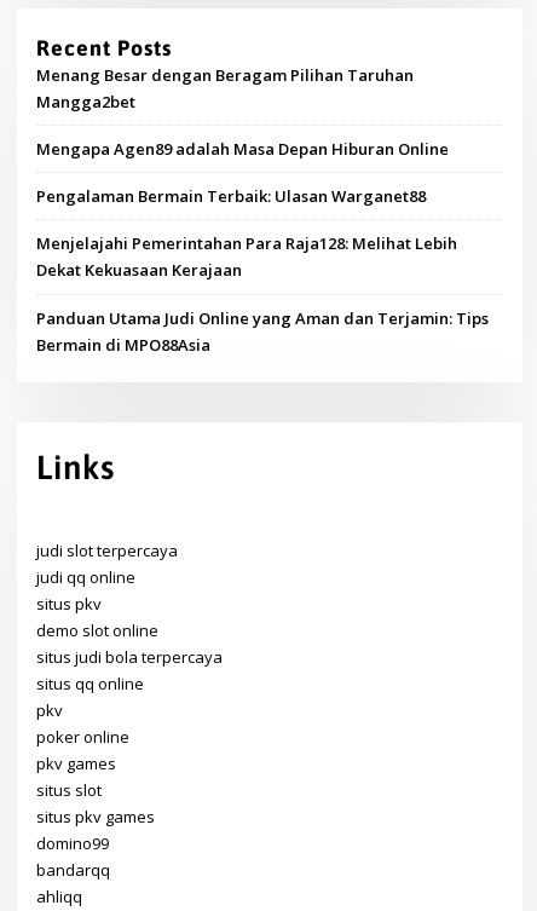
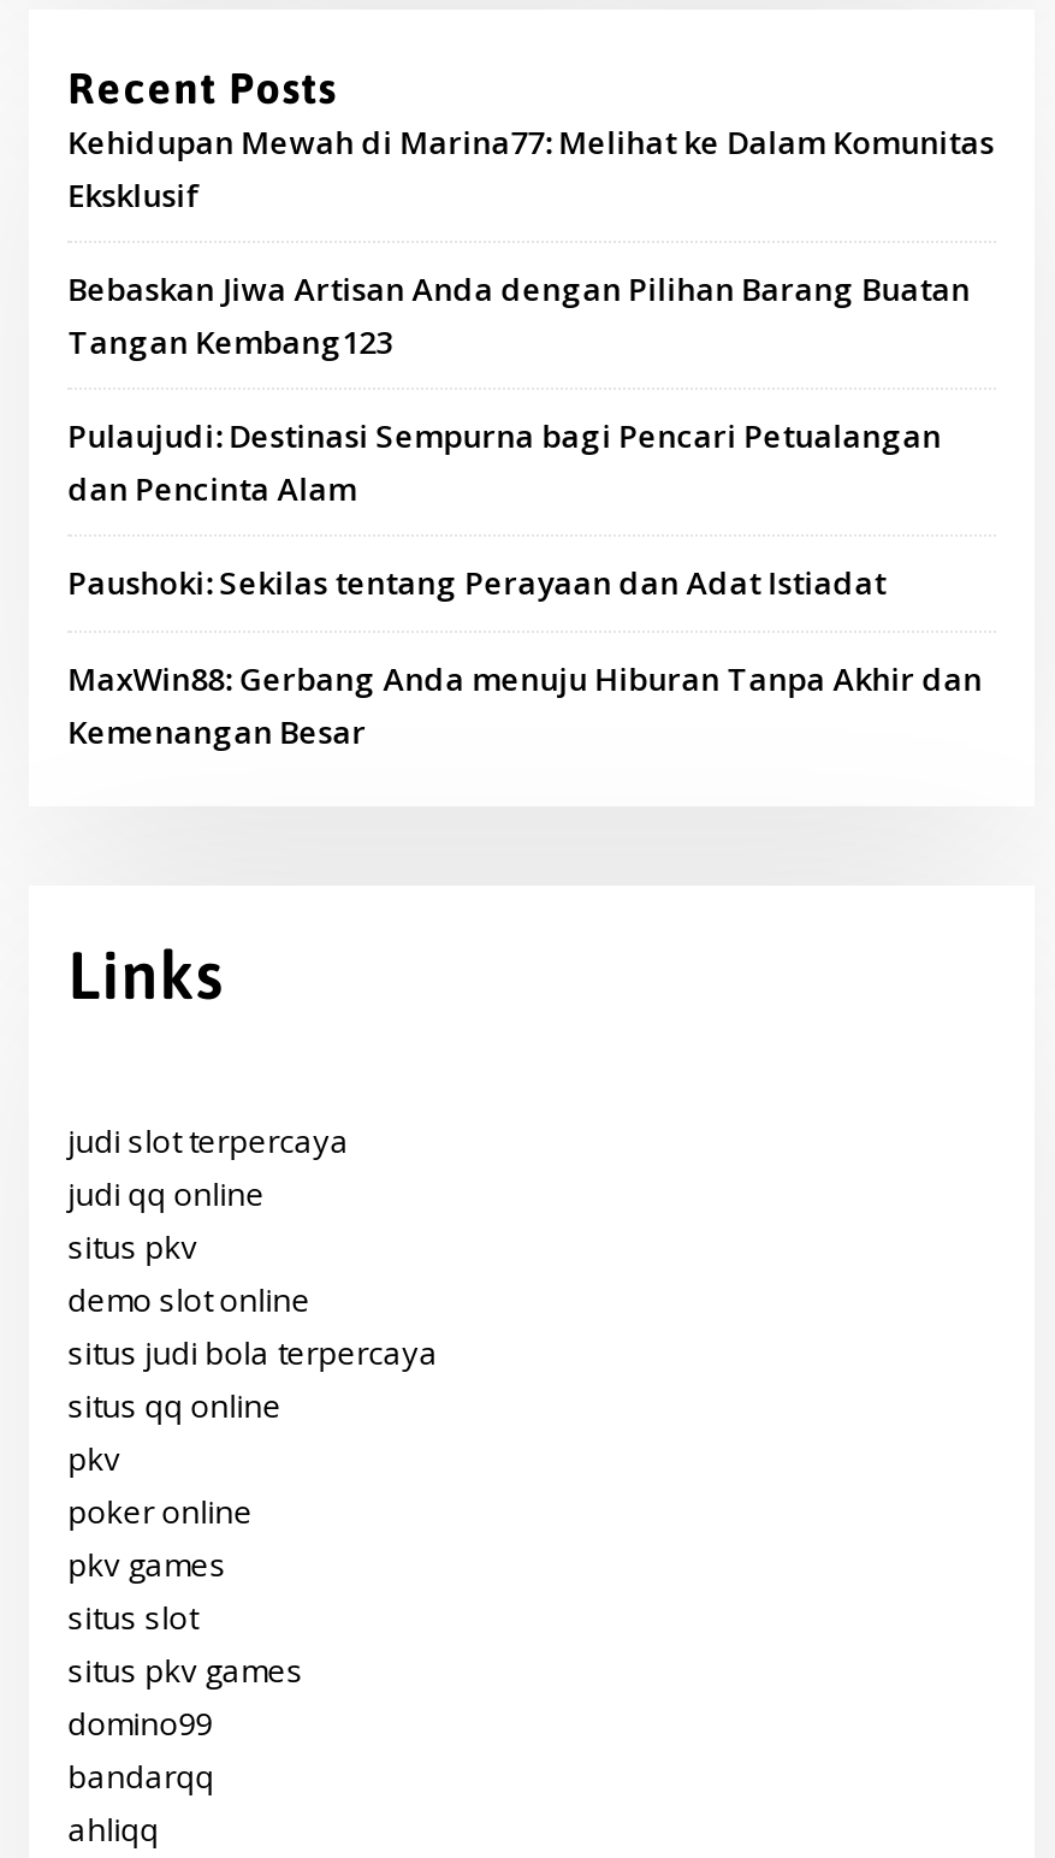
- Menang Besar dengan Beragam Pilihan Taruhan
- Mangga2bet
+ Kehidupan Mewah di Marina77: Melihat ke Dalam Komunitas
+ Eksklusif

- Mengapa Agen89 adalah Masa Depan Hiburan Online
+ Bebaskan Jiwa Artisan Anda dengan Pilihan Barang Buatan
+ Tangan Kembang123

- Pengalaman Bermain Terbaik: Ulasan Warganet88
+ Pulaujudi: Destinasi Sempurna bagi Pencari Petualangan
+ dan Pencinta Alam

- Menjelajahi Pemerintahan Para Raja128: Melihat Lebih
- Dekat Kekuasaan Kerajaan
+ Paushoki: Sekilas tentang Perayaan dan Adat Istiadat

- Panduan Utama Judi Online yang Aman dan Terjamin: Tips
- Bermain di MPO88Asia
+ MaxWin88: Gerbang Anda menuju Hiburan Tanpa Akhir dan
+ Kemenangan Besar
